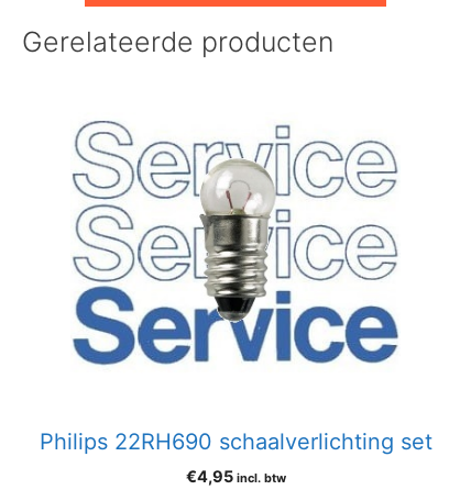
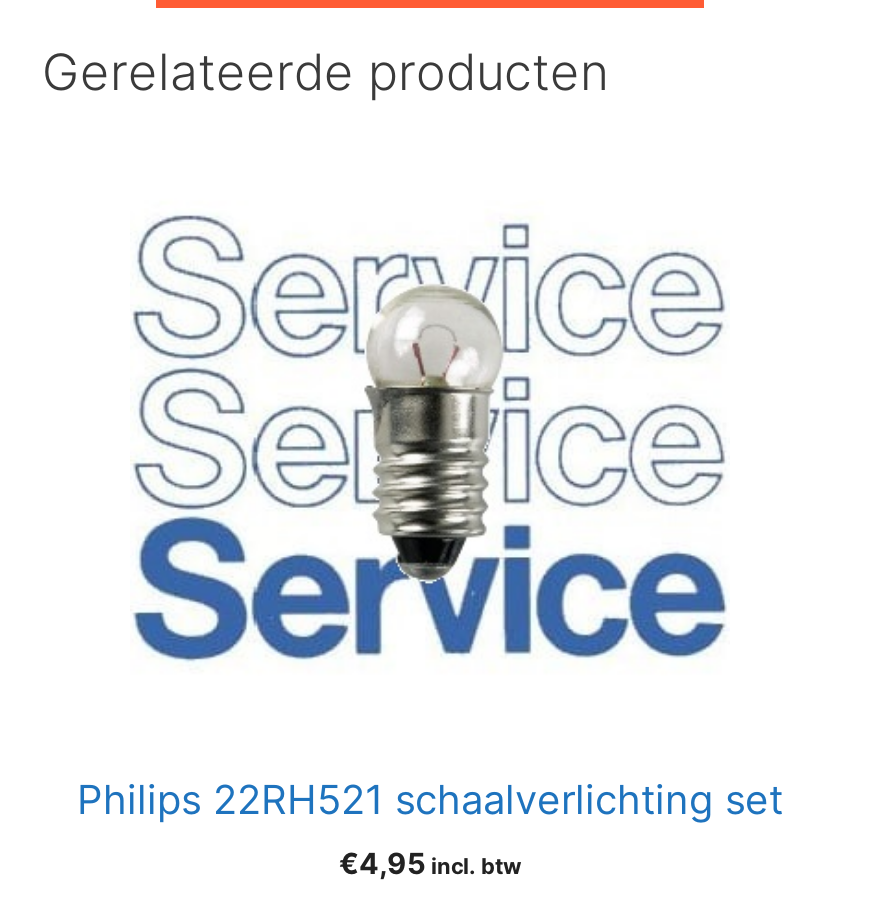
- Philips 22RH690 schaalverlichting set
+ Philips 22RH521 schaalverlichting set
